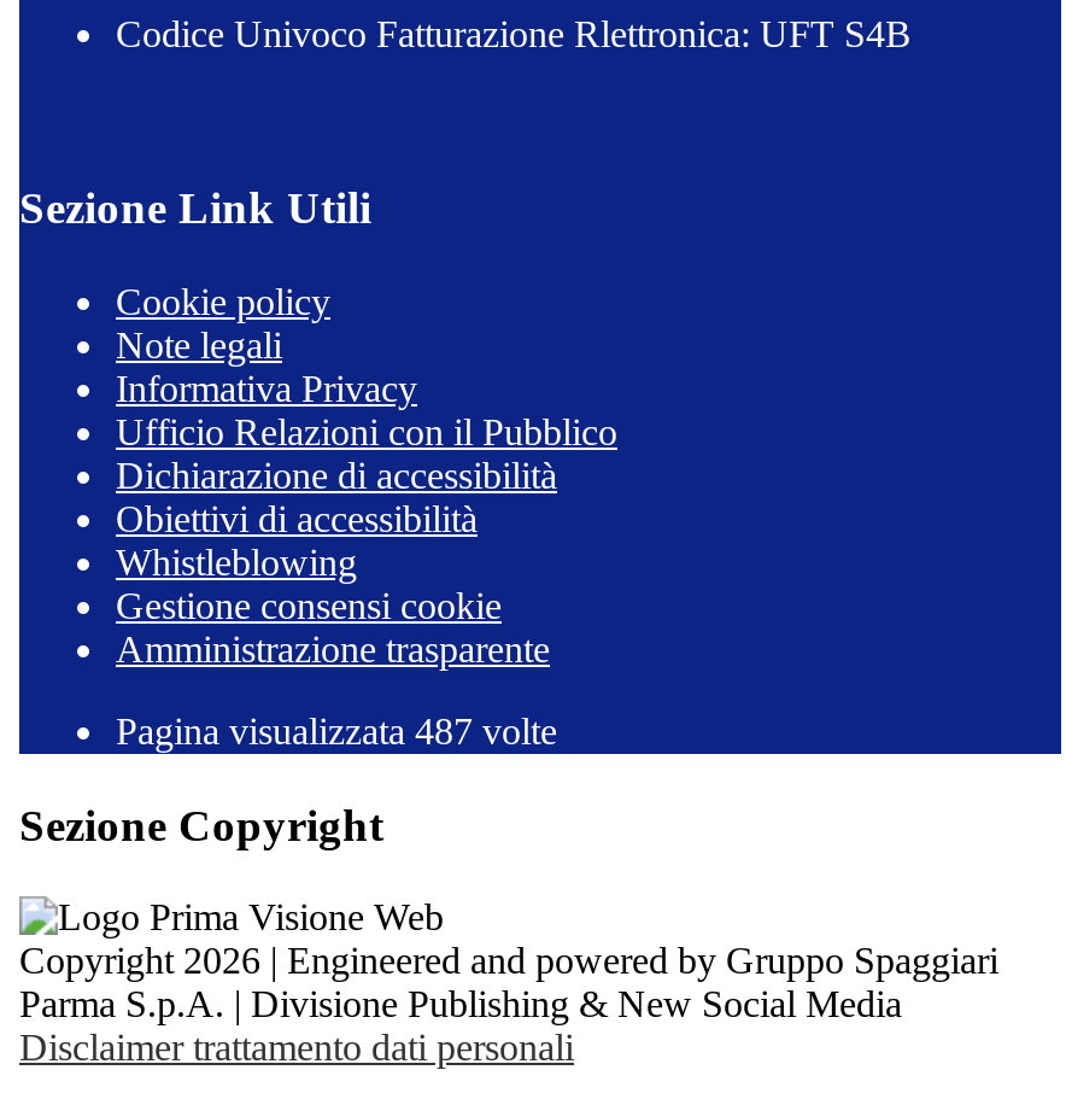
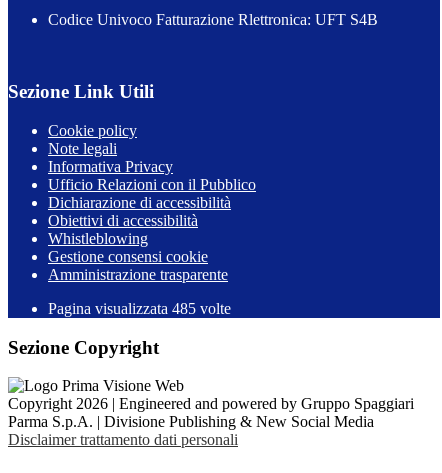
- Pagina visualizzata 487 volte
+ Pagina visualizzata 485 volte
